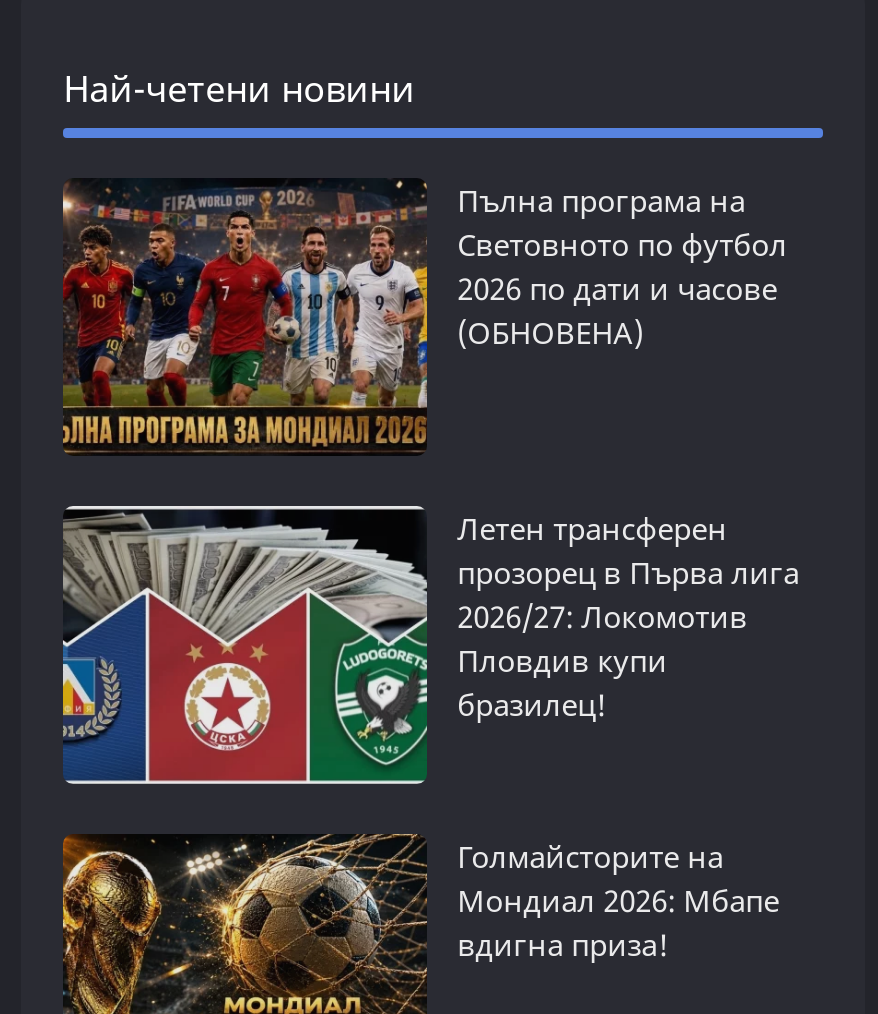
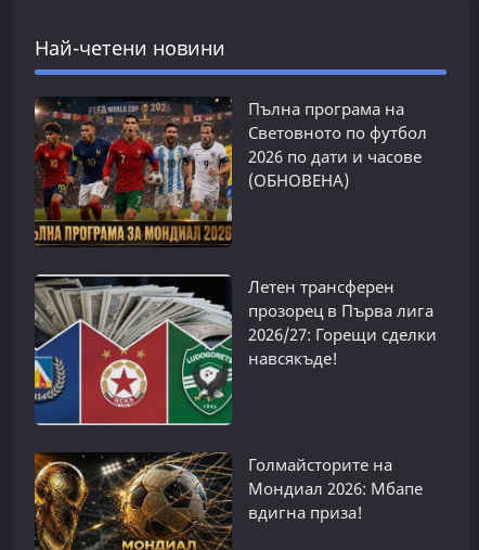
- 2026/27: Локомотив
- Пловдив купи
- бразилец!
+ 2026/27: Горещи сделки
+ навсякъде!
